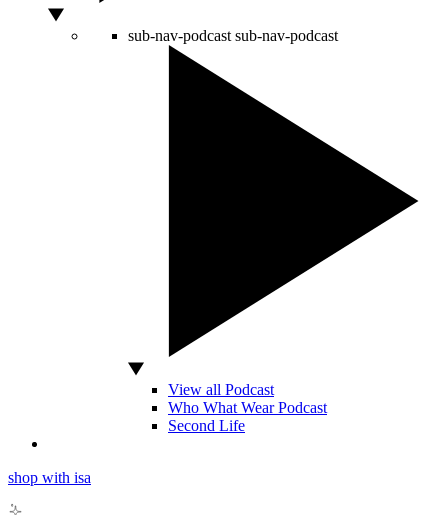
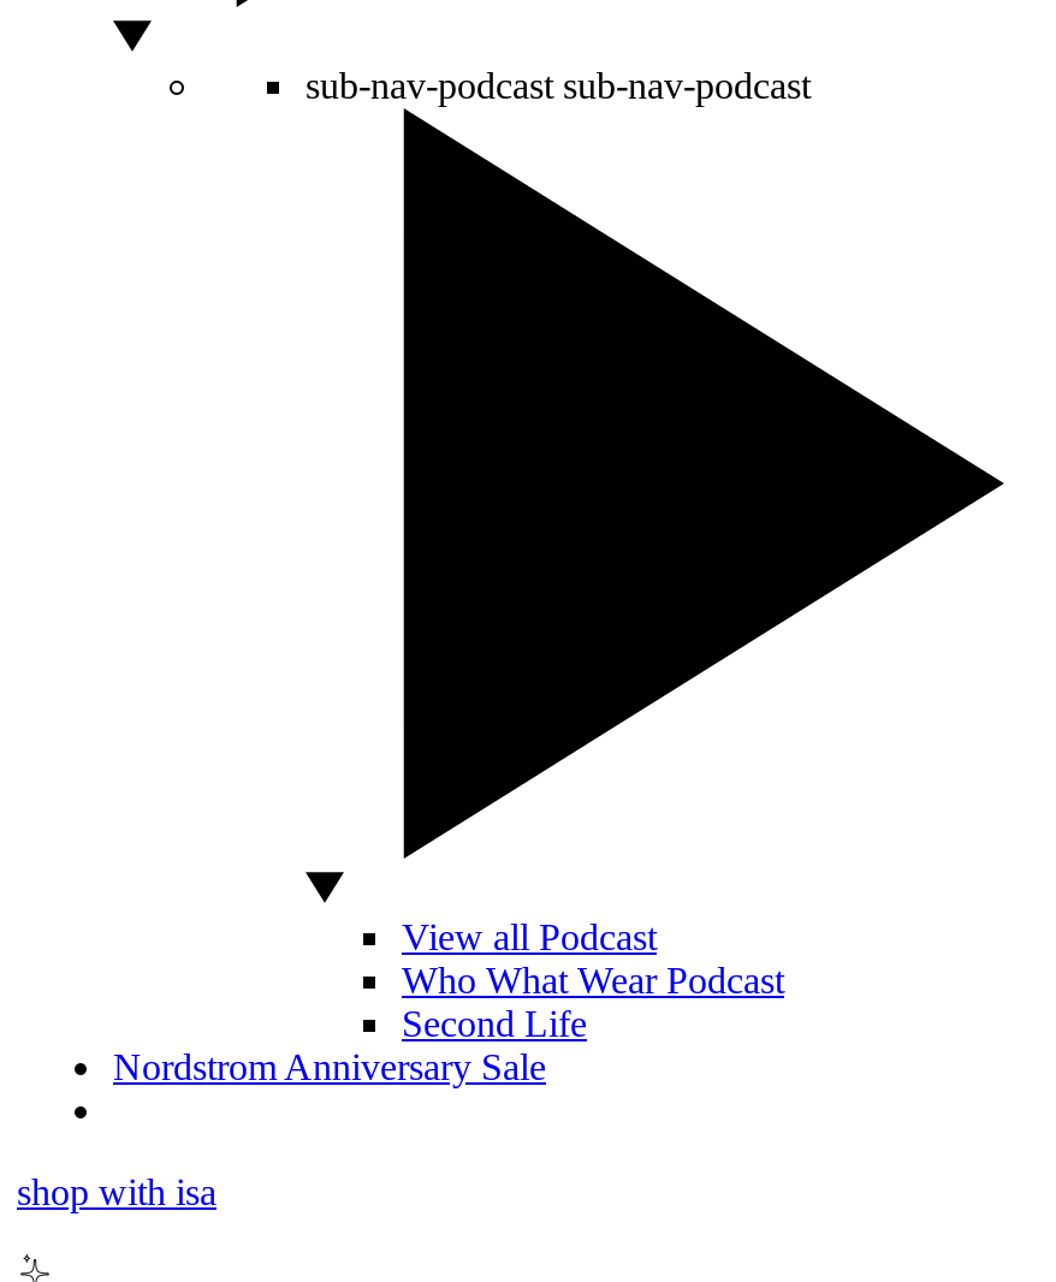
+ Nordstrom Anniversary Sale
